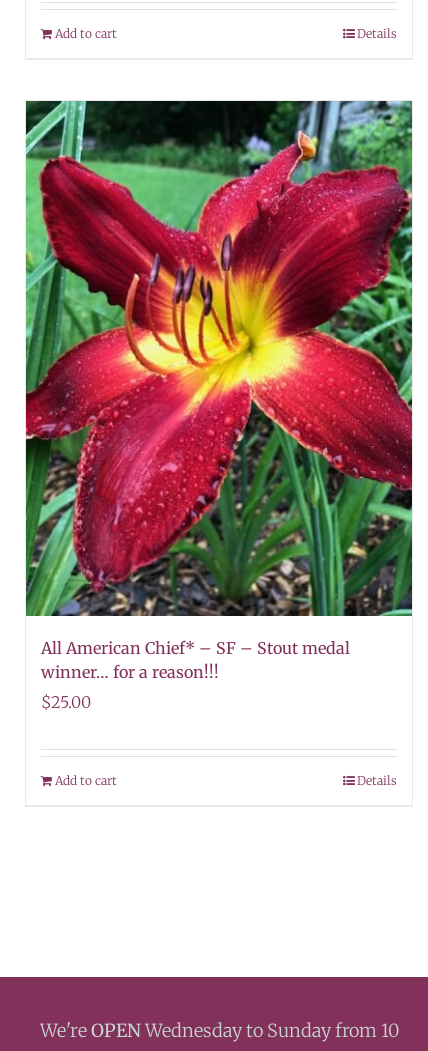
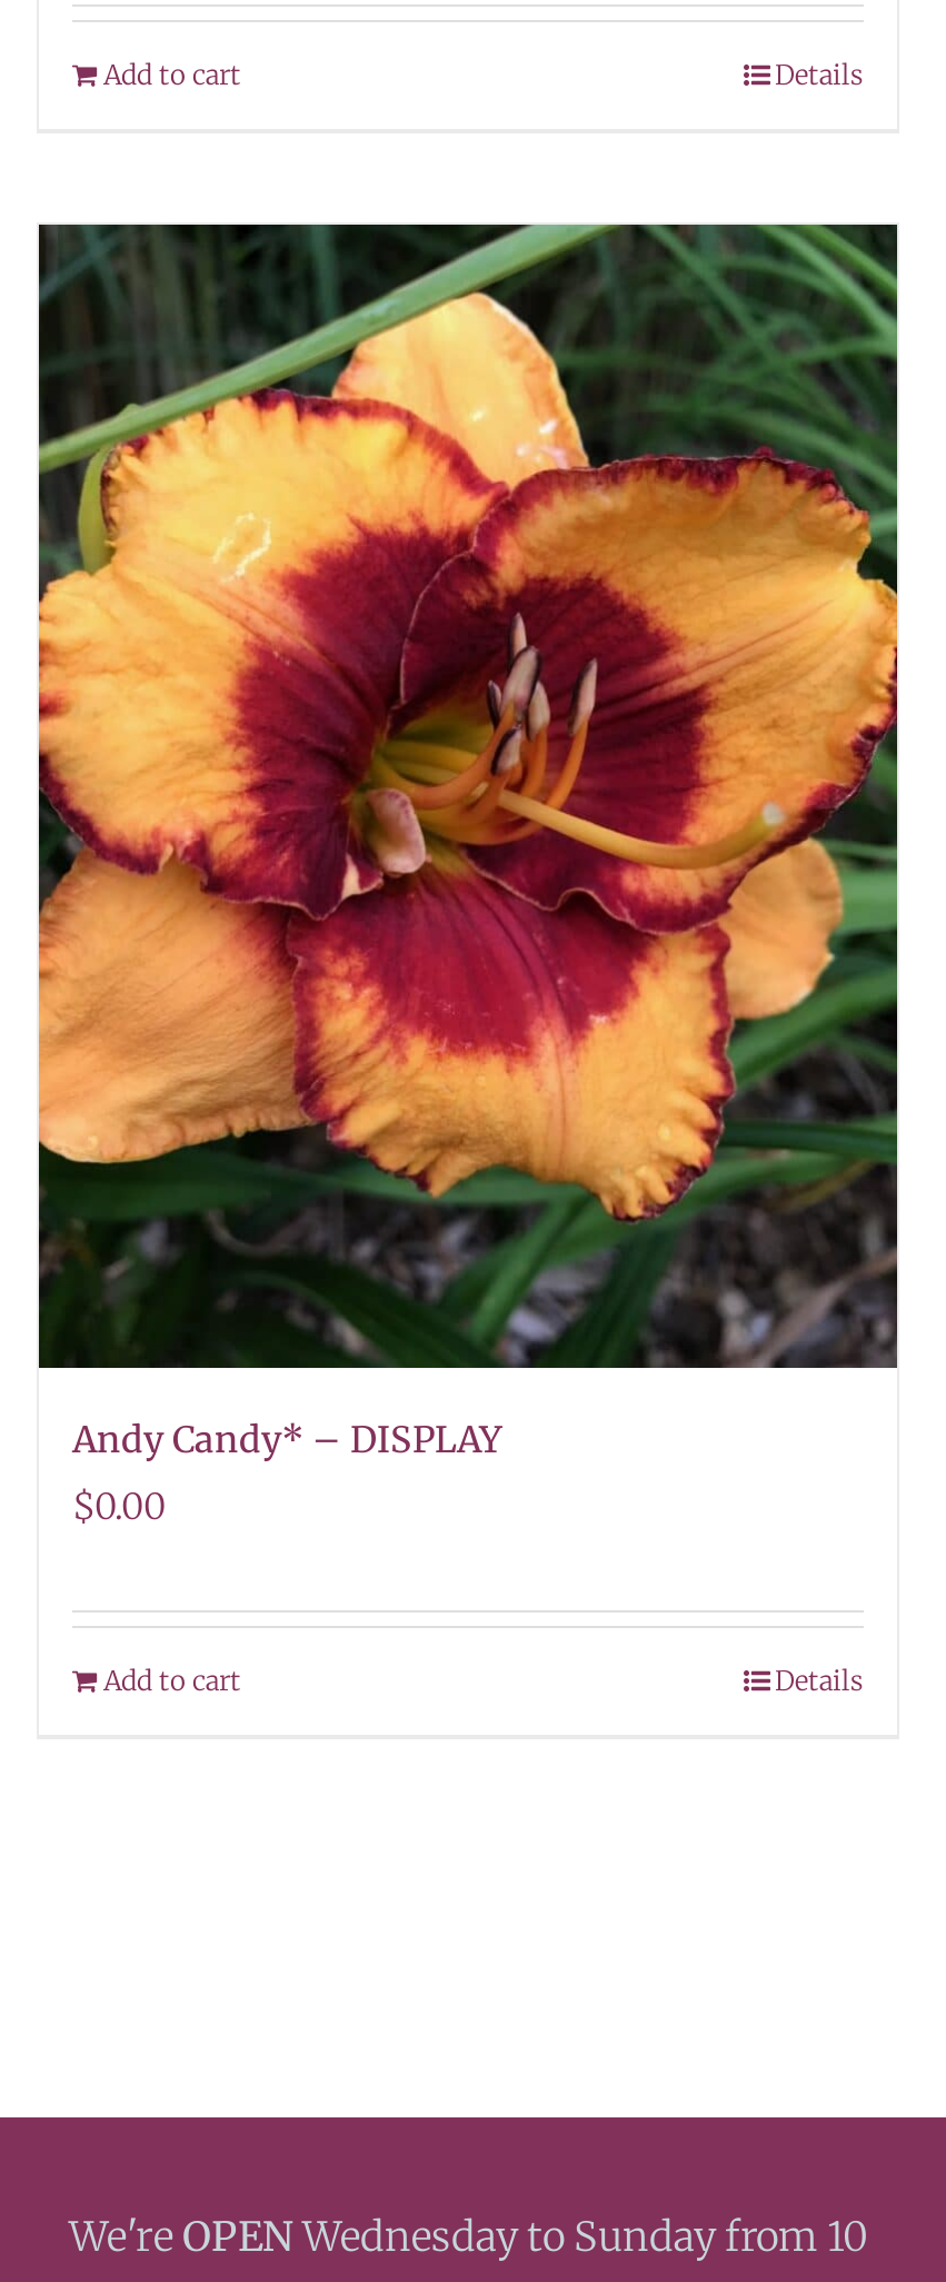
- [image]
- All American Chief* – SF – Stout medal
- winner… for a reason!!!
+ [image]
+ Andy Candy* – DISPLAY

- $25.00
+ $0.00
